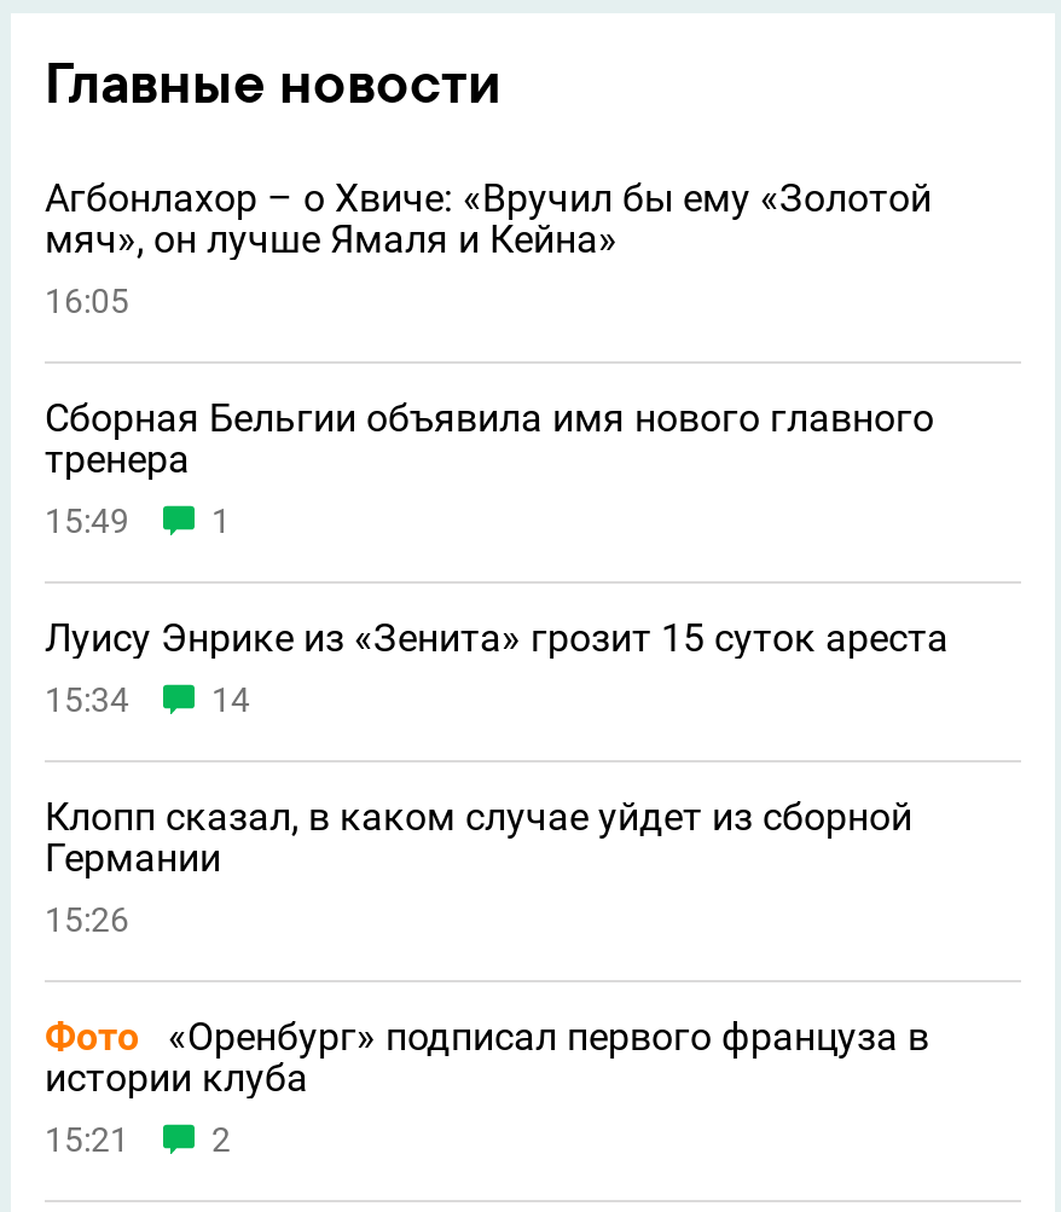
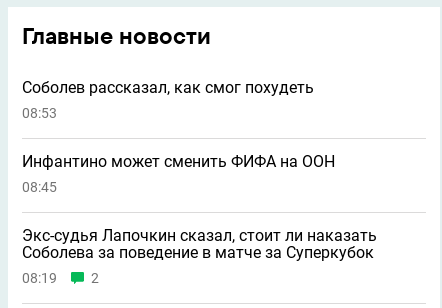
- Агбонлахор – о Хвиче: «Вручил бы ему «Золотой
- мяч», он лучше Ямаля и Кейна»
- 16:05
- Сборная Бельгии объявила имя нового главного
- тренера
- 15:49
- 1
- Луису Энрике из «Зенита» грозит 15 суток ареста
- 15:34
- 14
- Клопп сказал, в каком случае уйдет из сборной
- Германии
- 15:26
- Фото
- «Оренбург» подписал первого француза в
- истории клуба
- 15:21
+ Соболев рассказал, как смог похудеть
+ 08:53
+ Инфантино может сменить ФИФА на ООН
+ 08:45
+ Экс-судья Лапочкин сказал, стоит ли наказать
+ Соболева за поведение в матче за Суперкубок
+ 08:19
